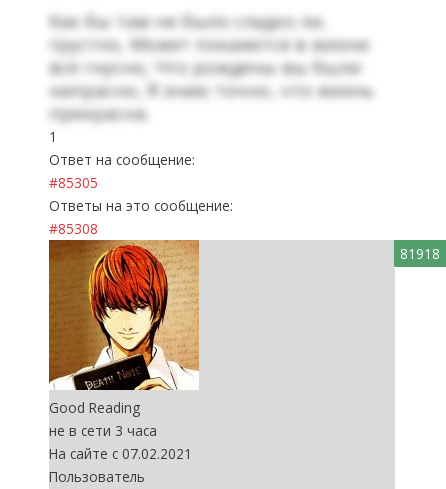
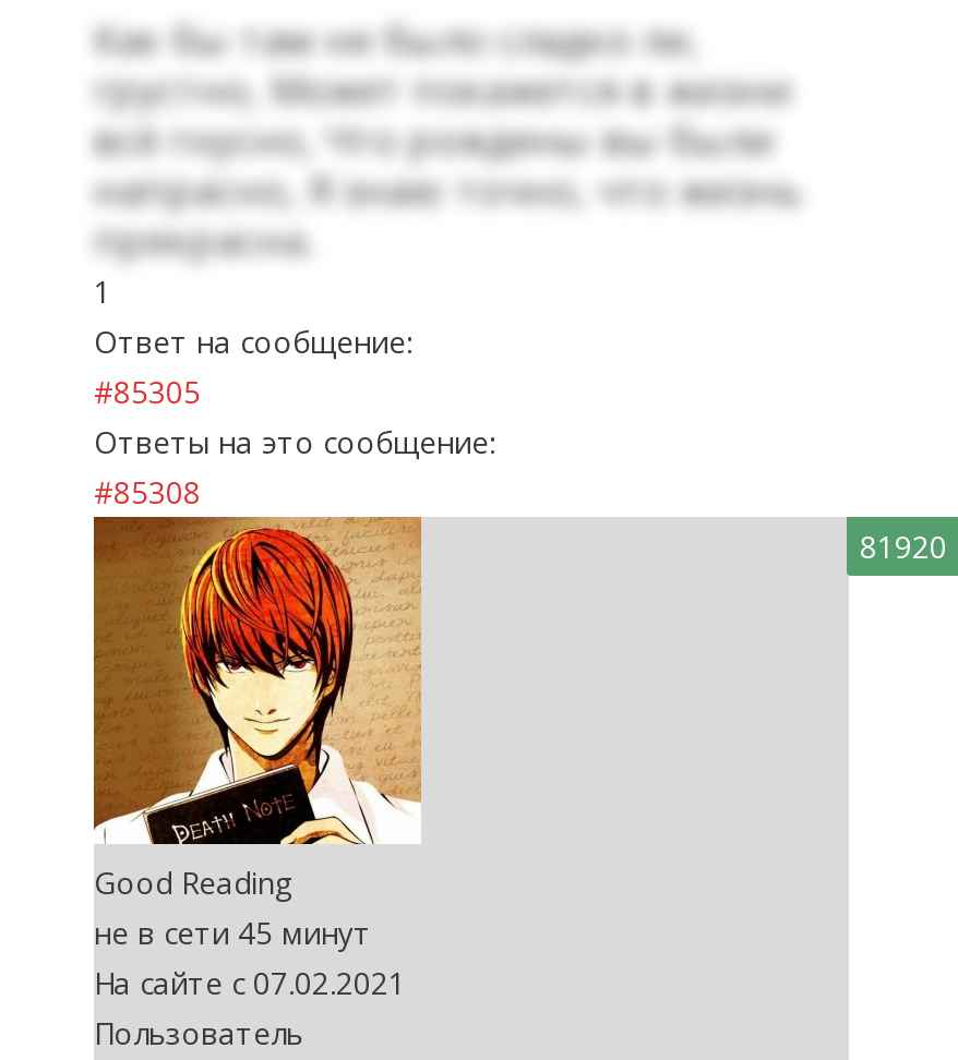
- 81918
+ 81920

- не в сети 3 часа
+ не в сети 45 минут
